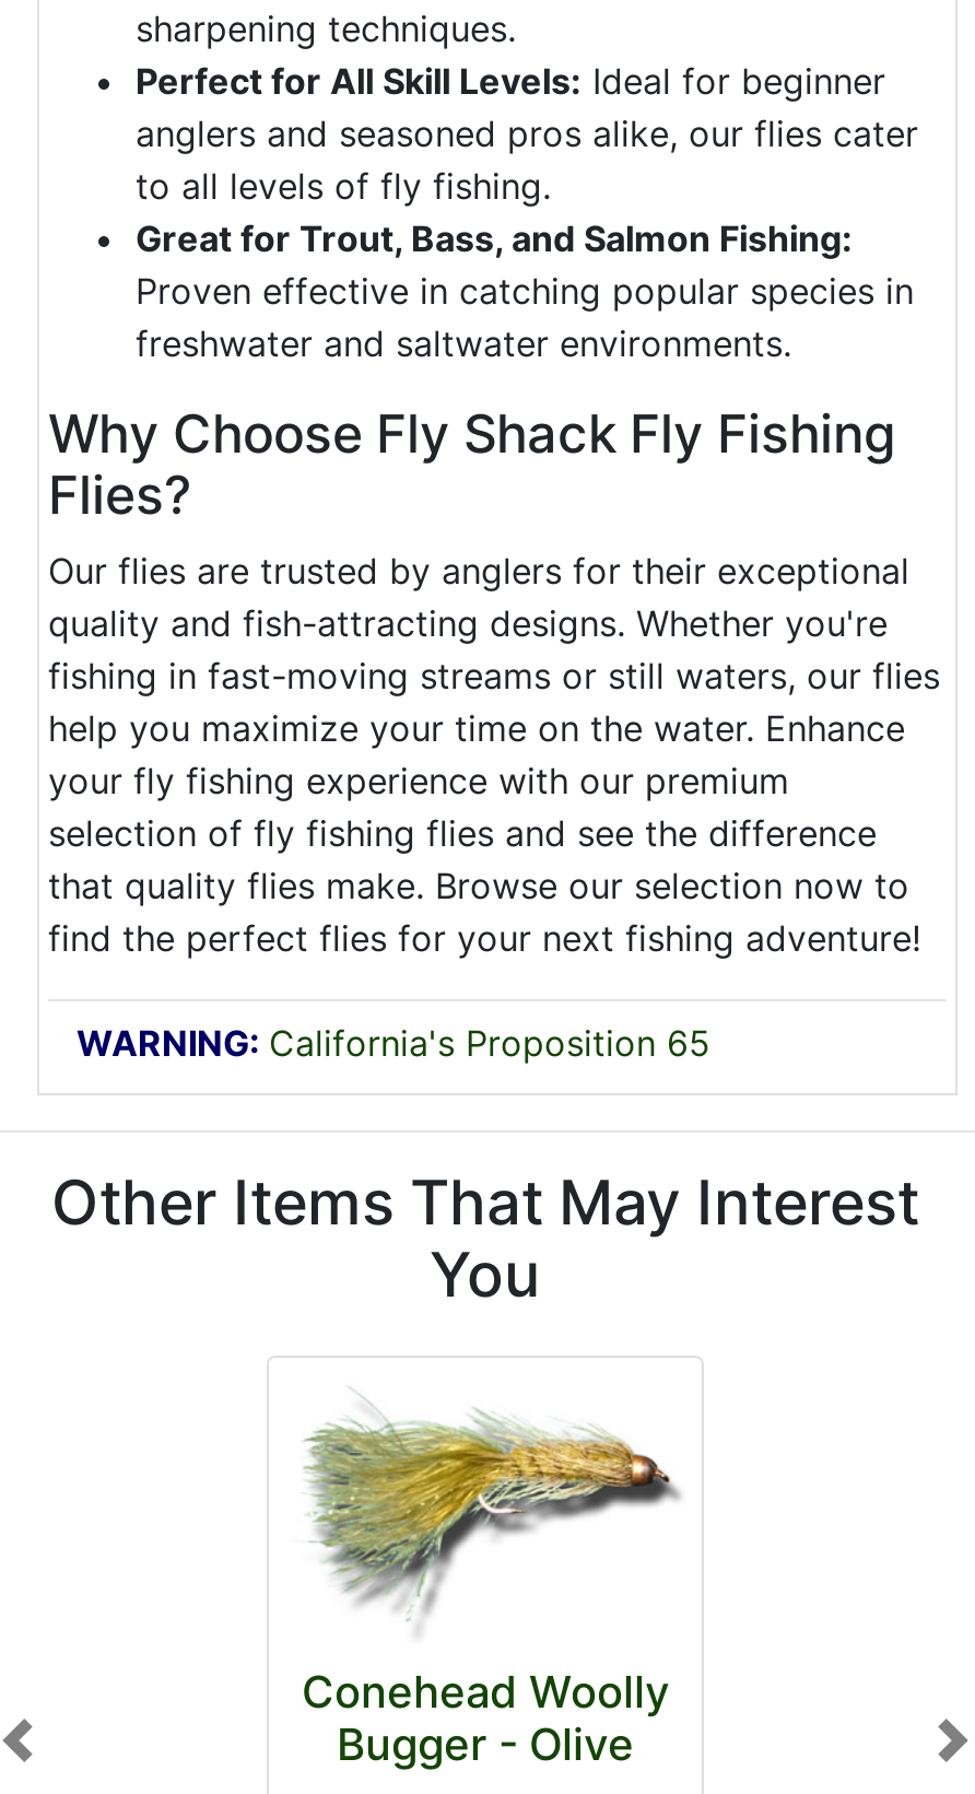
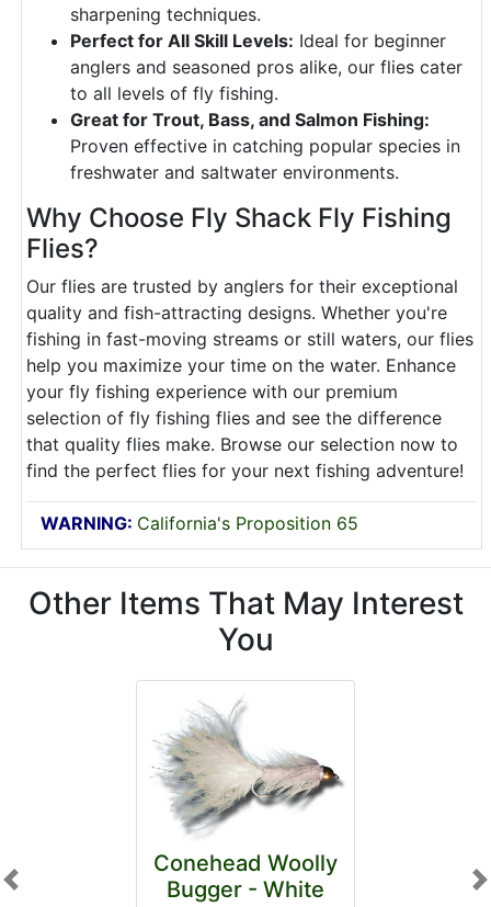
- [image]
- Bugger - Olive
+ [image]
+ Bugger - White
